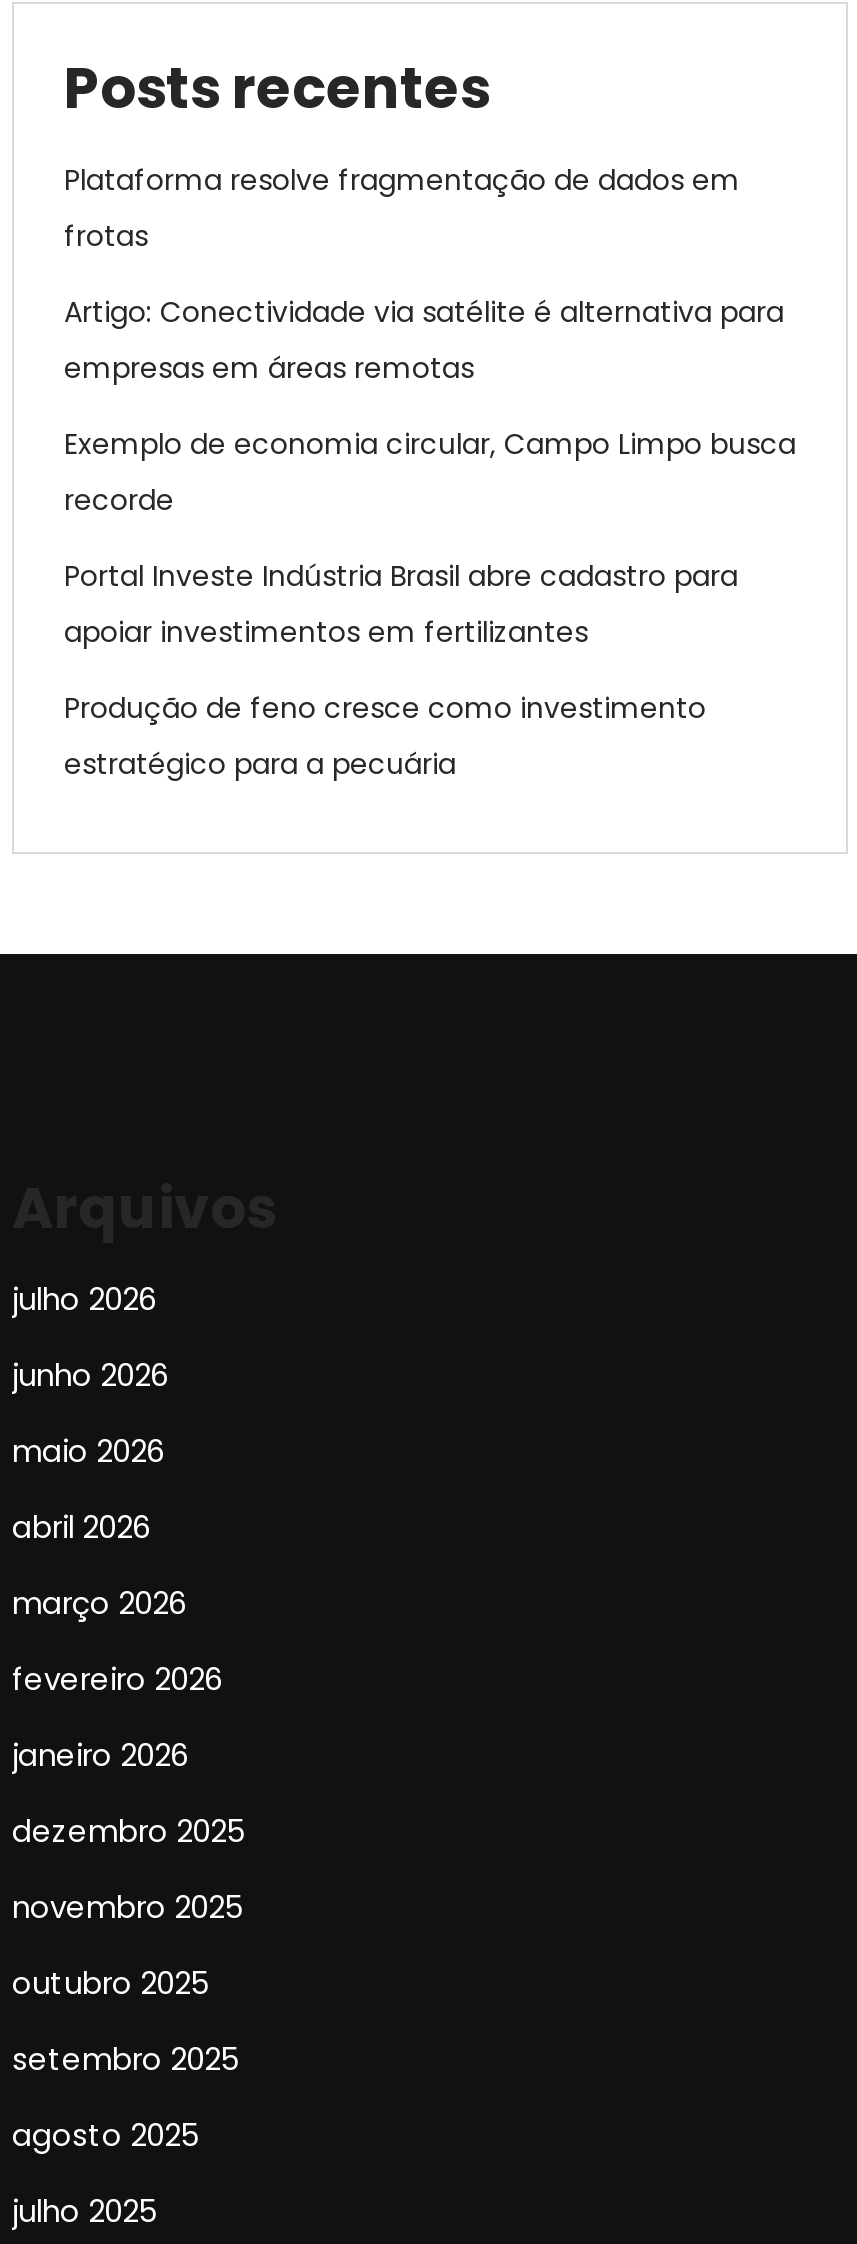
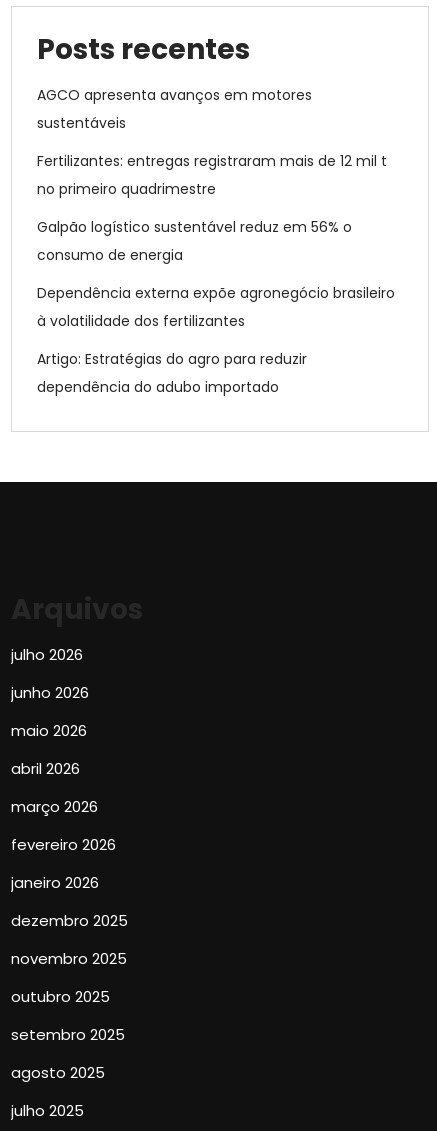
- Plataforma resolve fragmentação de dados em
- frotas
+ AGCO apresenta avanços em motores
+ sustentáveis

- Artigo: Conectividade via satélite é alternativa para
- empresas em áreas remotas
+ Fertilizantes: entregas registraram mais de 12 mil t
+ no primeiro quadrimestre

- Exemplo de economia circular, Campo Limpo busca
- recorde
+ Galpão logístico sustentável reduz em 56% o
+ consumo de energia

- Portal Investe Indústria Brasil abre cadastro para
- apoiar investimentos em fertilizantes
+ Dependência externa expõe agronegócio brasileiro
+ à volatilidade dos fertilizantes

- Produção de feno cresce como investimento
- estratégico para a pecuária
+ Artigo: Estratégias do agro para reduzir
+ dependência do adubo importado
